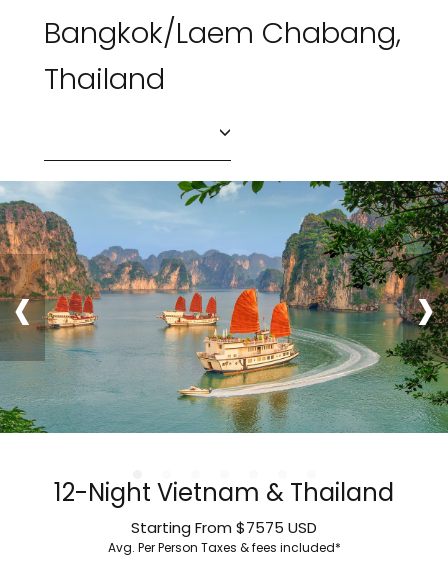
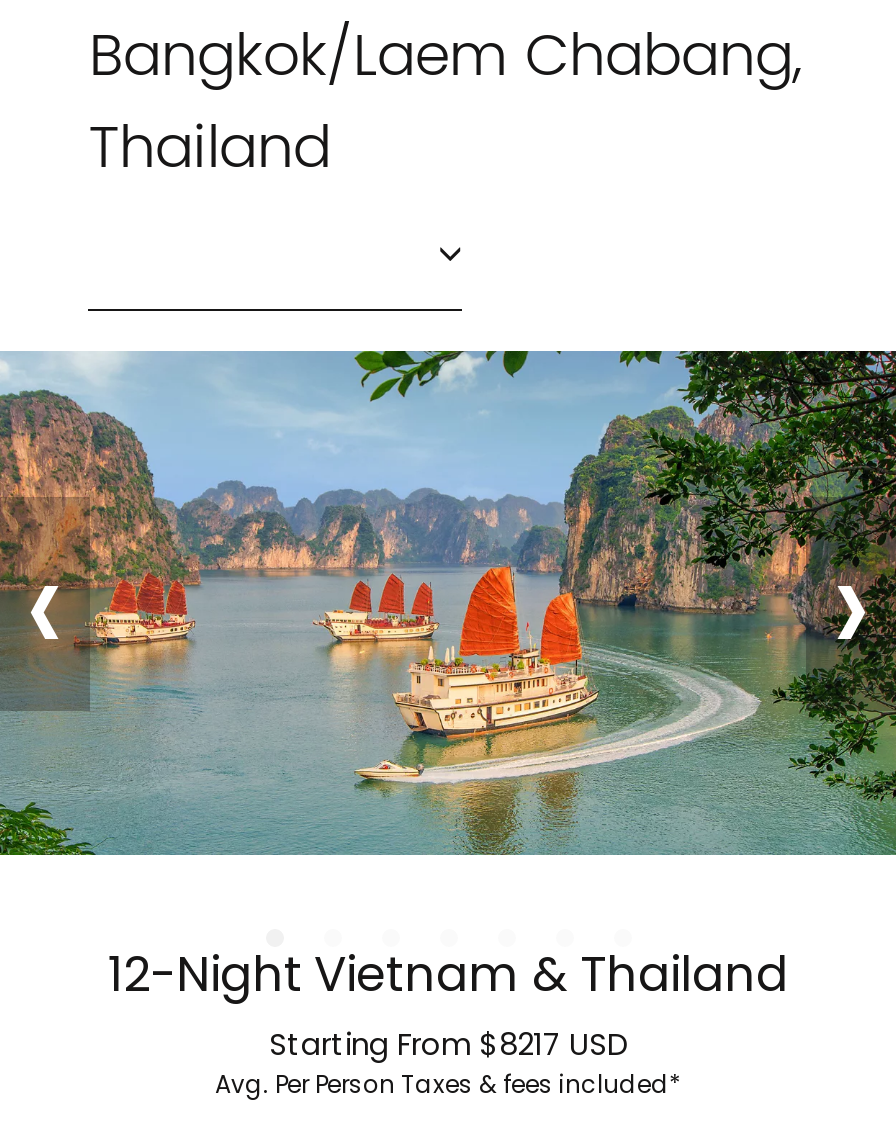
- Starting From $7575 USD
+ Starting From $8217 USD
